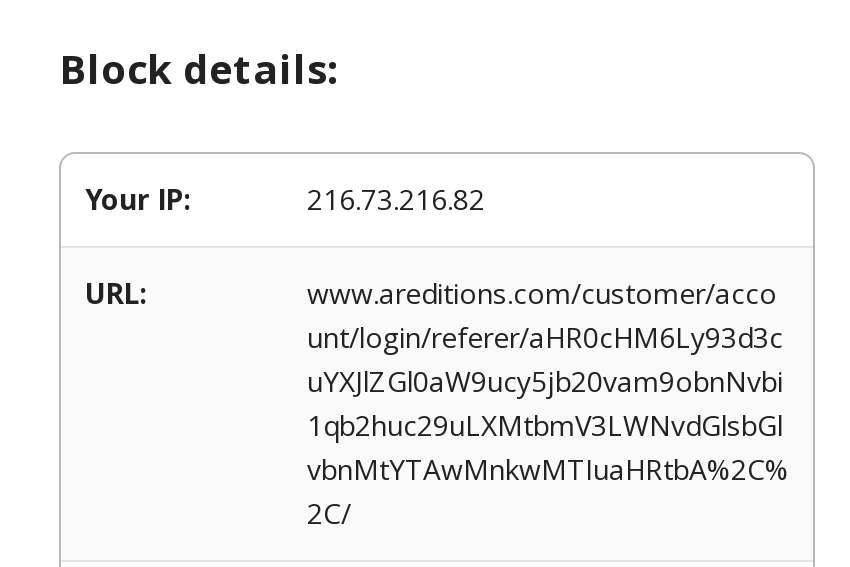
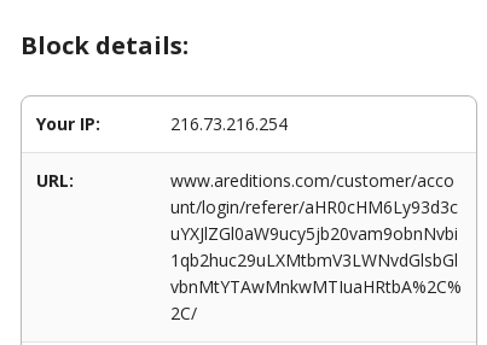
- 216.73.216.82
+ 216.73.216.254
